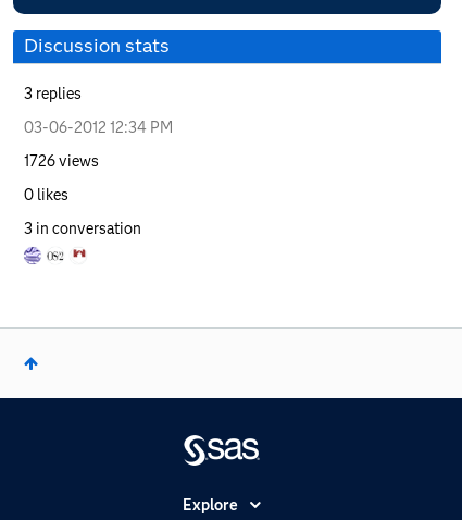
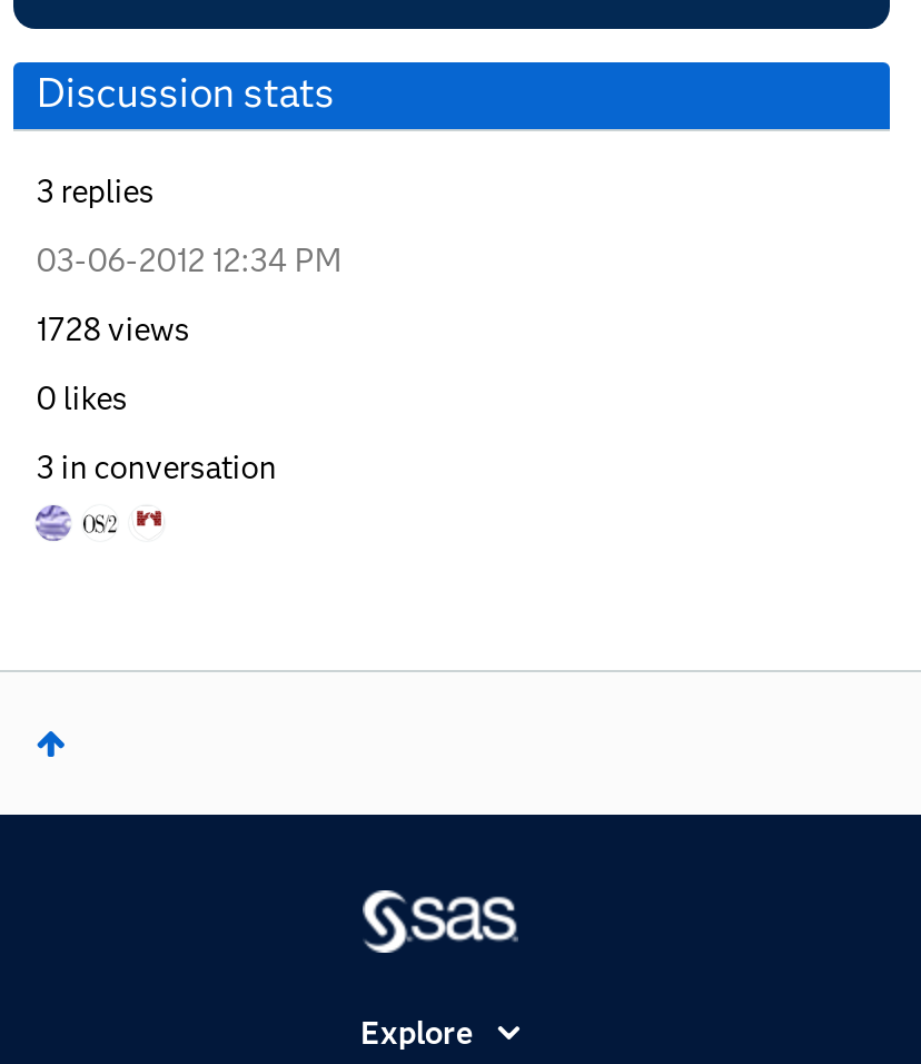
- 1726 views
+ 1728 views
